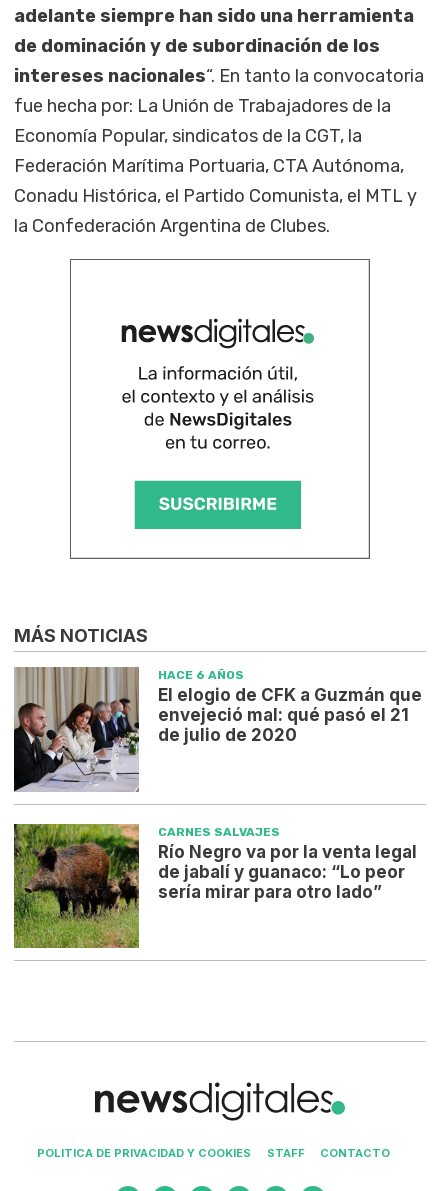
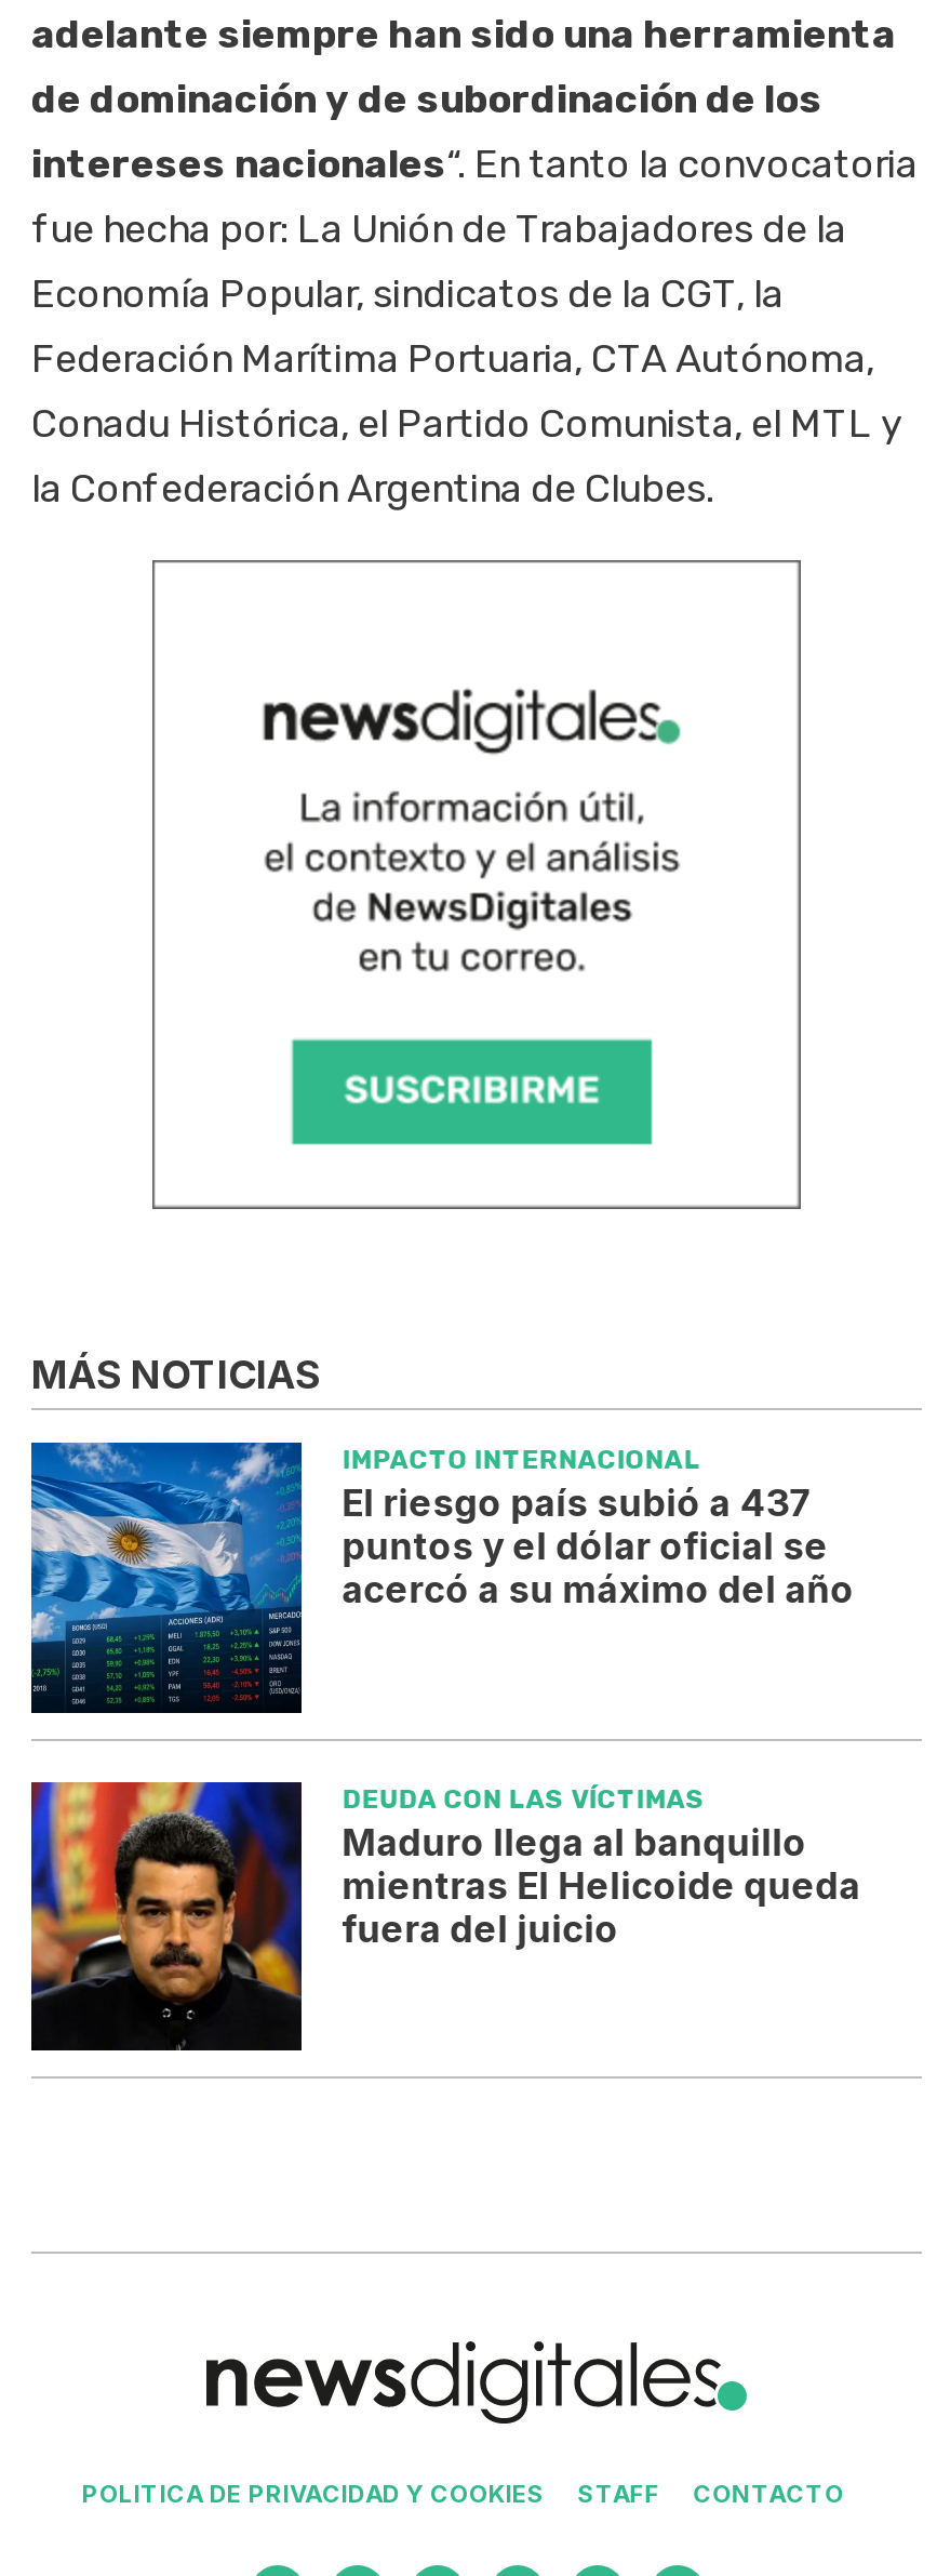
- [image]
- HACE 6 AÑOS
- El elogio de CFK a Guzmán que
- envejeció mal: qué pasó el 21
- de julio de 2020
+ [image]
+ IMPACTO INTERNACIONAL
+ El riesgo país subió a 437
+ puntos y el dólar oficial se
+ acercó a su máximo del año

- [image]
- CARNES SALVAJES
- Río Negro va por la venta legal
- de jabalí y guanaco: “Lo peor
- sería mirar para otro lado”
+ [image]
+ DEUDA CON LAS VÍCTIMAS
+ Maduro llega al banquillo
+ mientras El Helicoide queda
+ fuera del juicio
